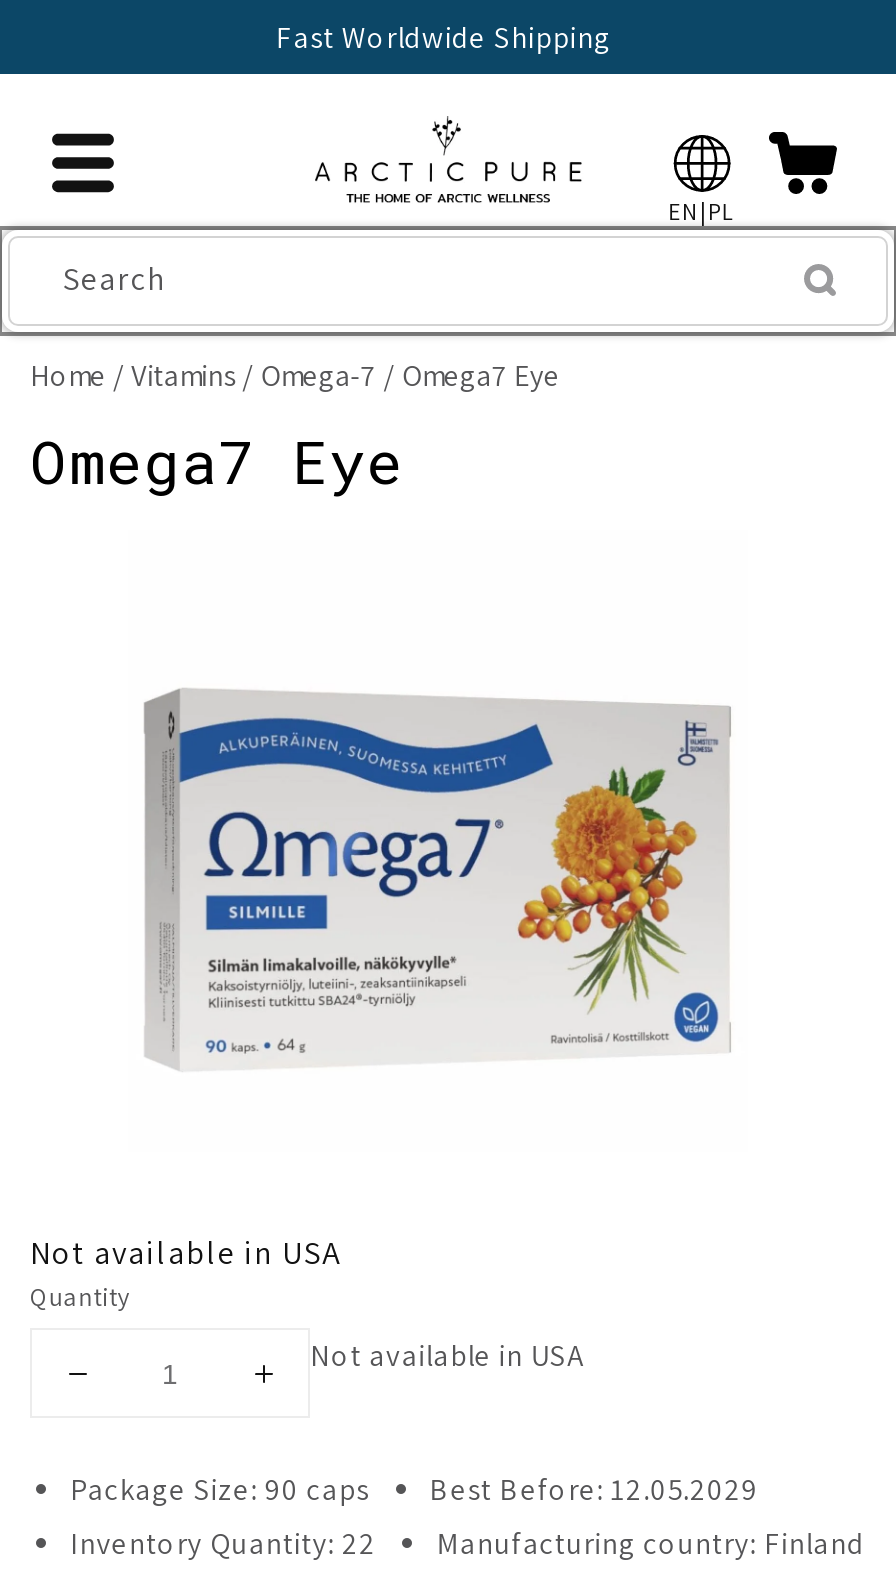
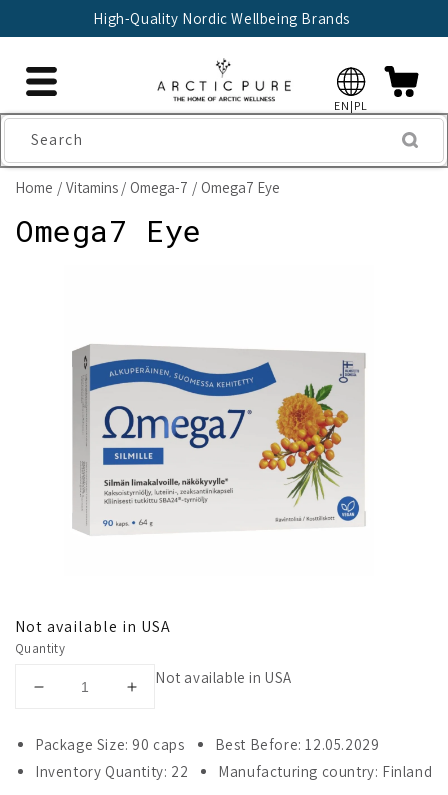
- Fast Worldwide Shipping
+ High-Quality Nordic Wellbeing Brands
